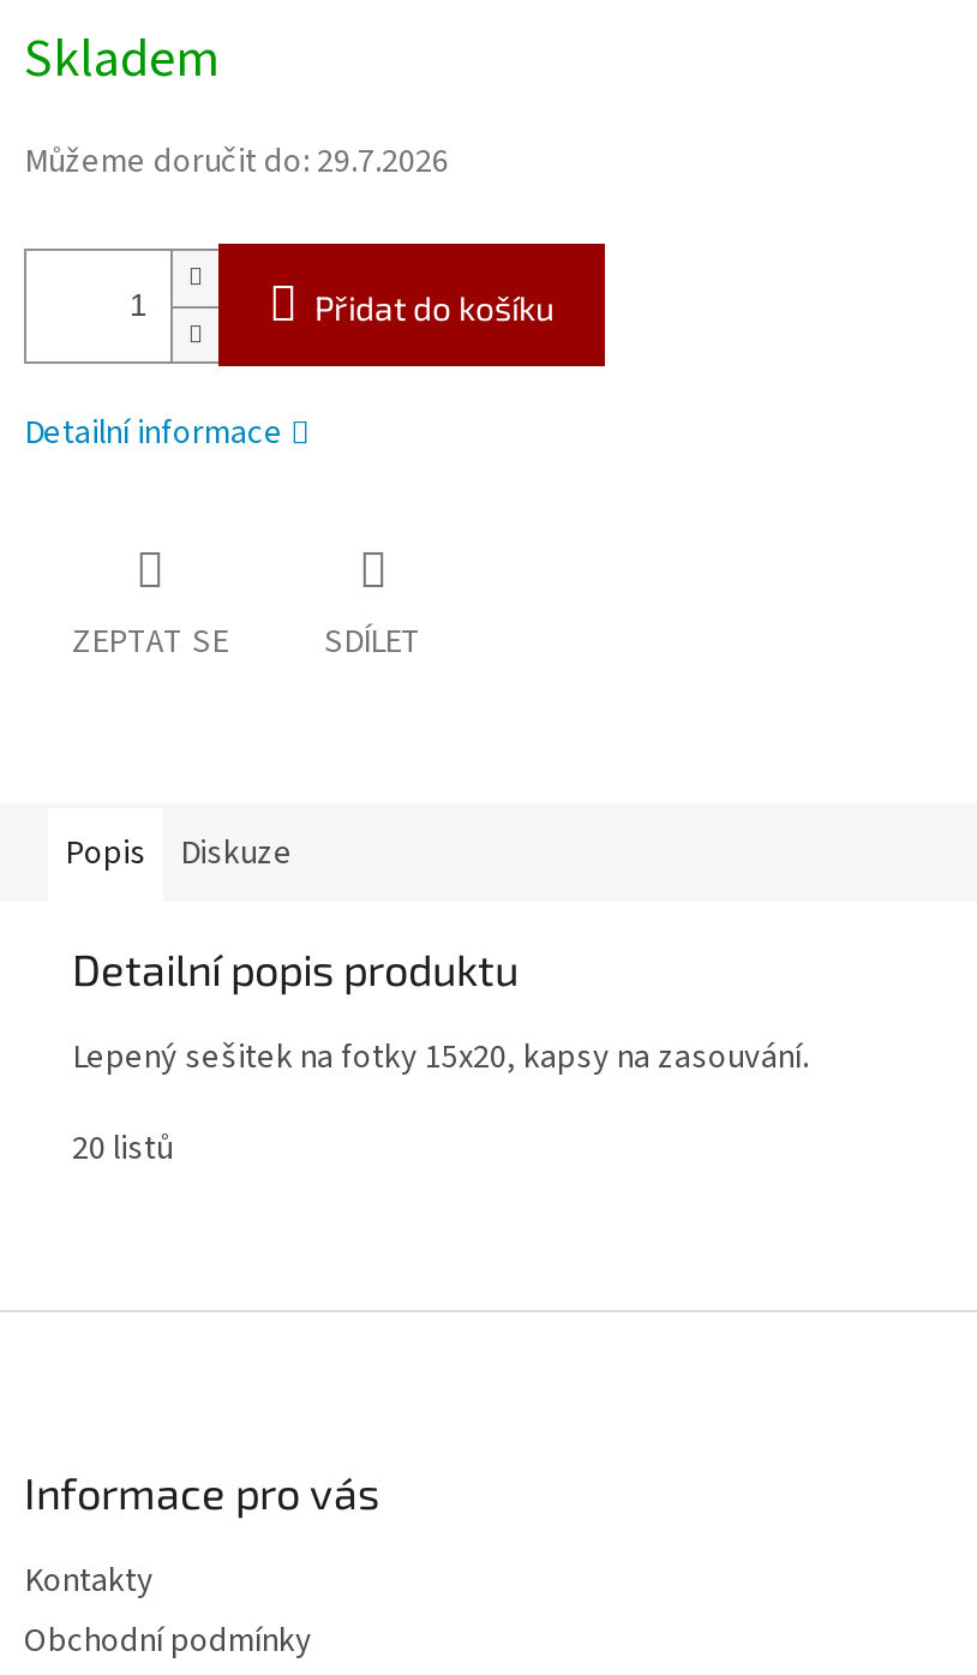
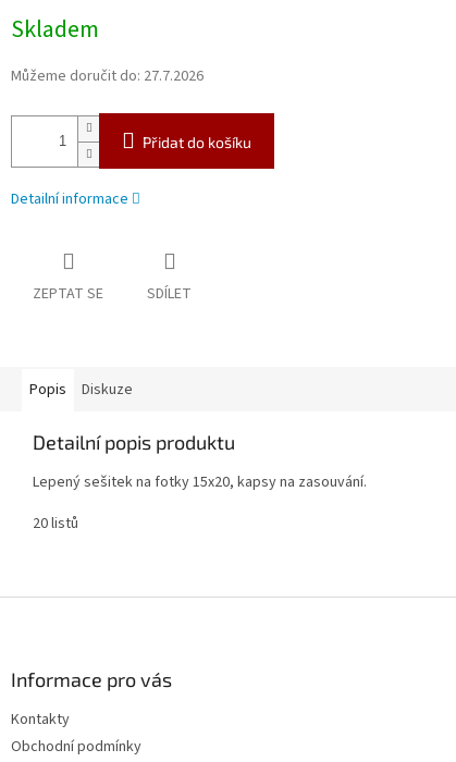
- Můžeme doručit do: 29.7.2026
+ Můžeme doručit do: 27.7.2026
